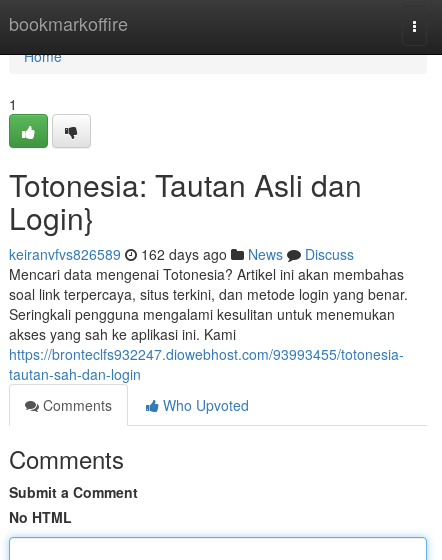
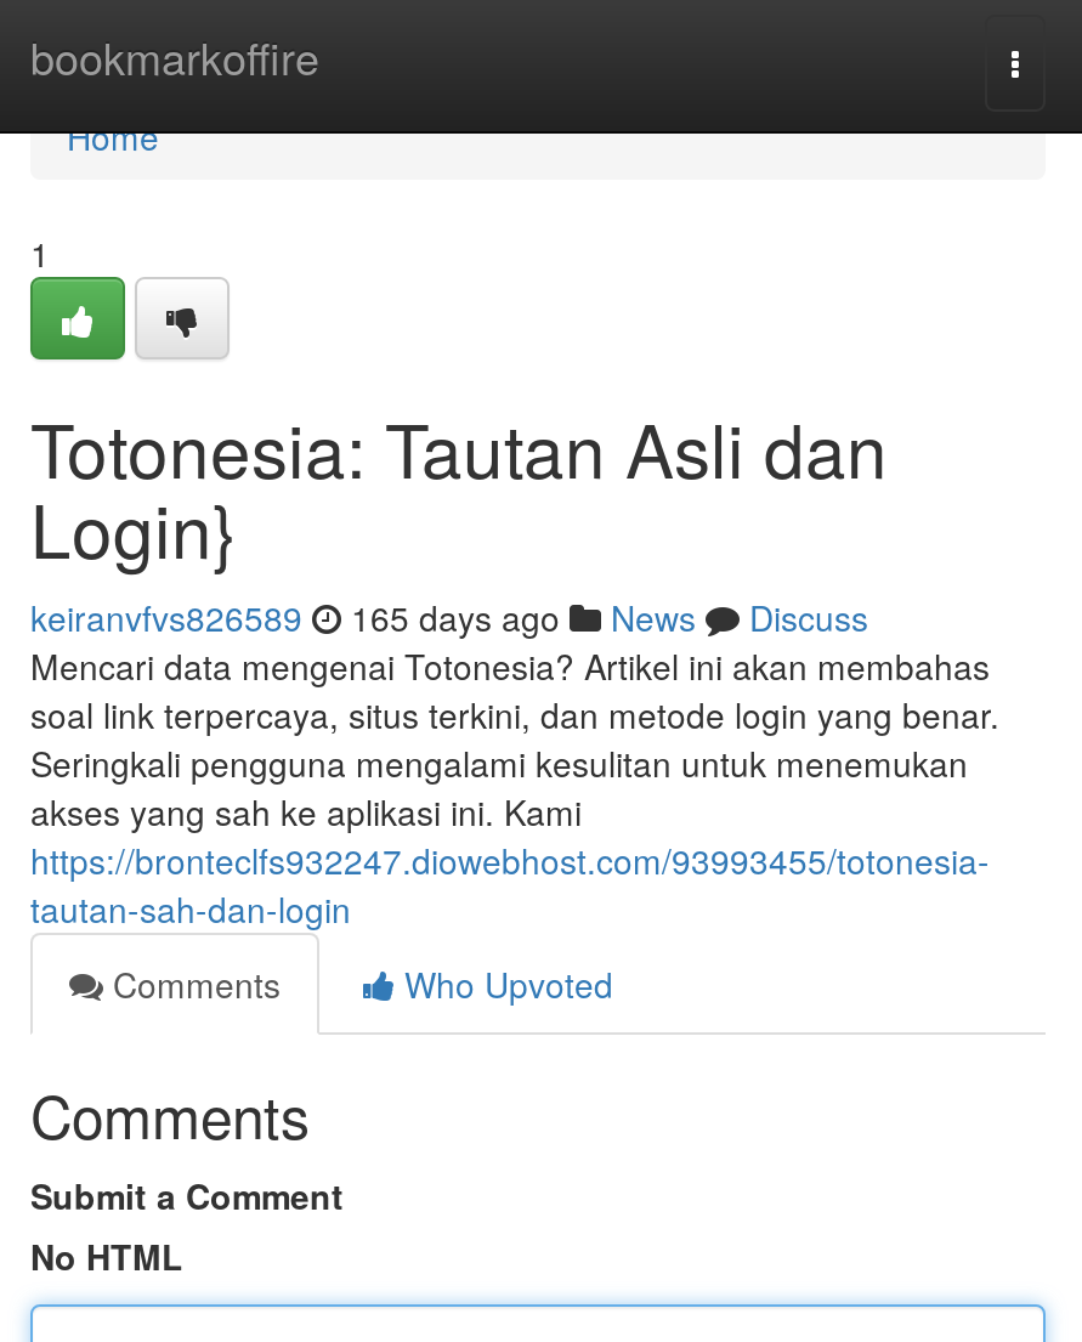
- keiranvfvs826589 162 days ago News Discuss
+ keiranvfvs826589 165 days ago News Discuss
